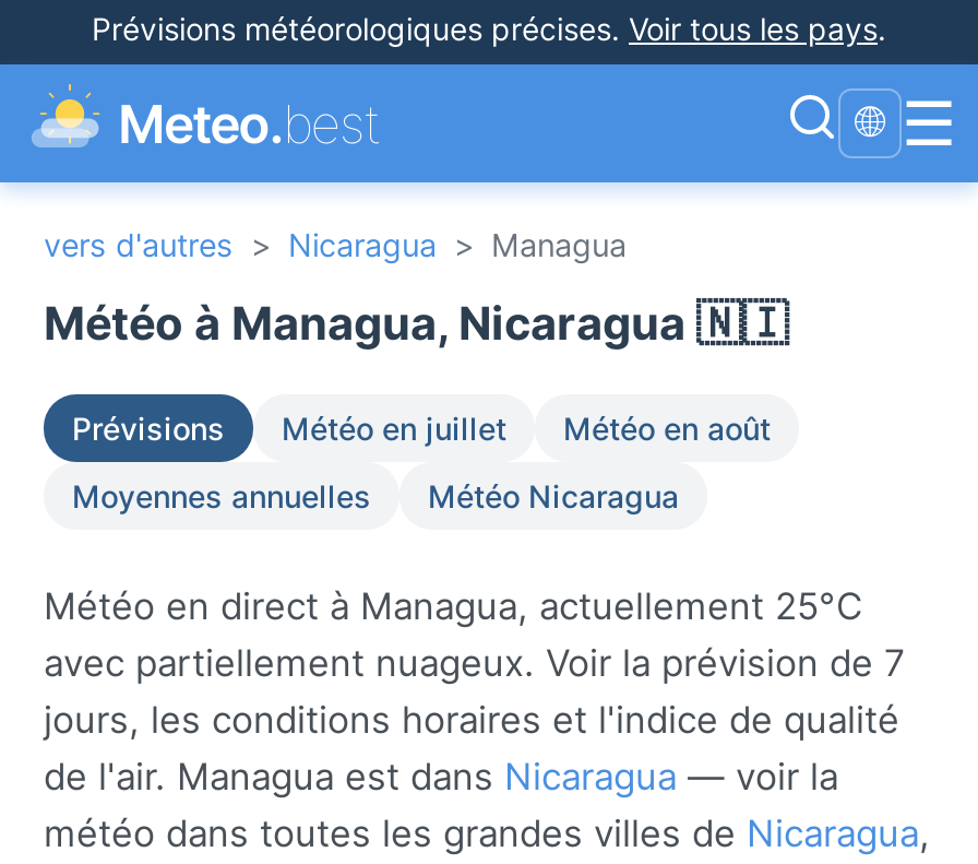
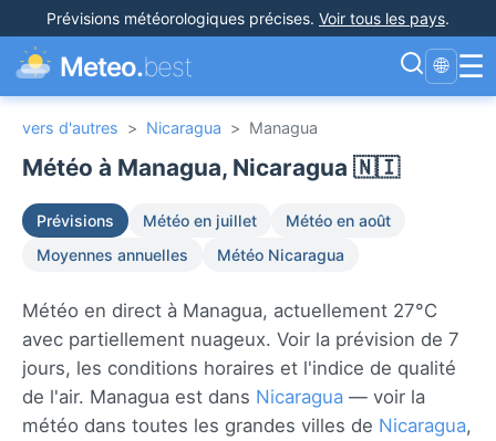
- Météo en direct à Managua, actuellement 25°C
+ Météo en direct à Managua, actuellement 27°C
